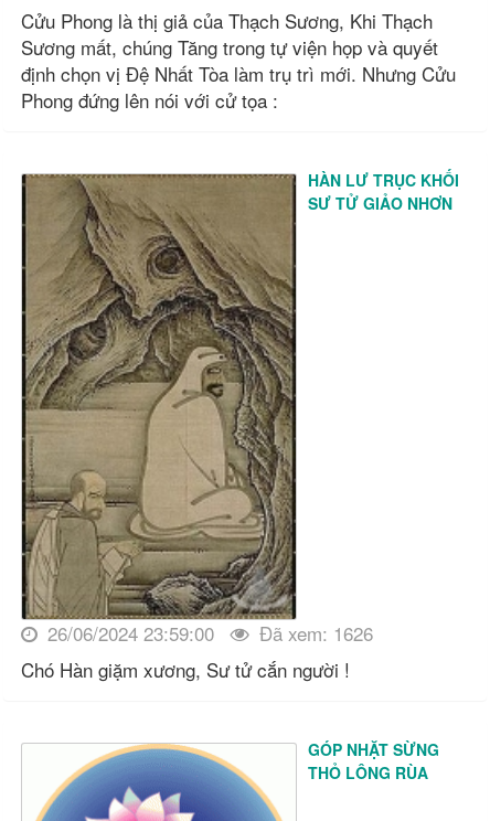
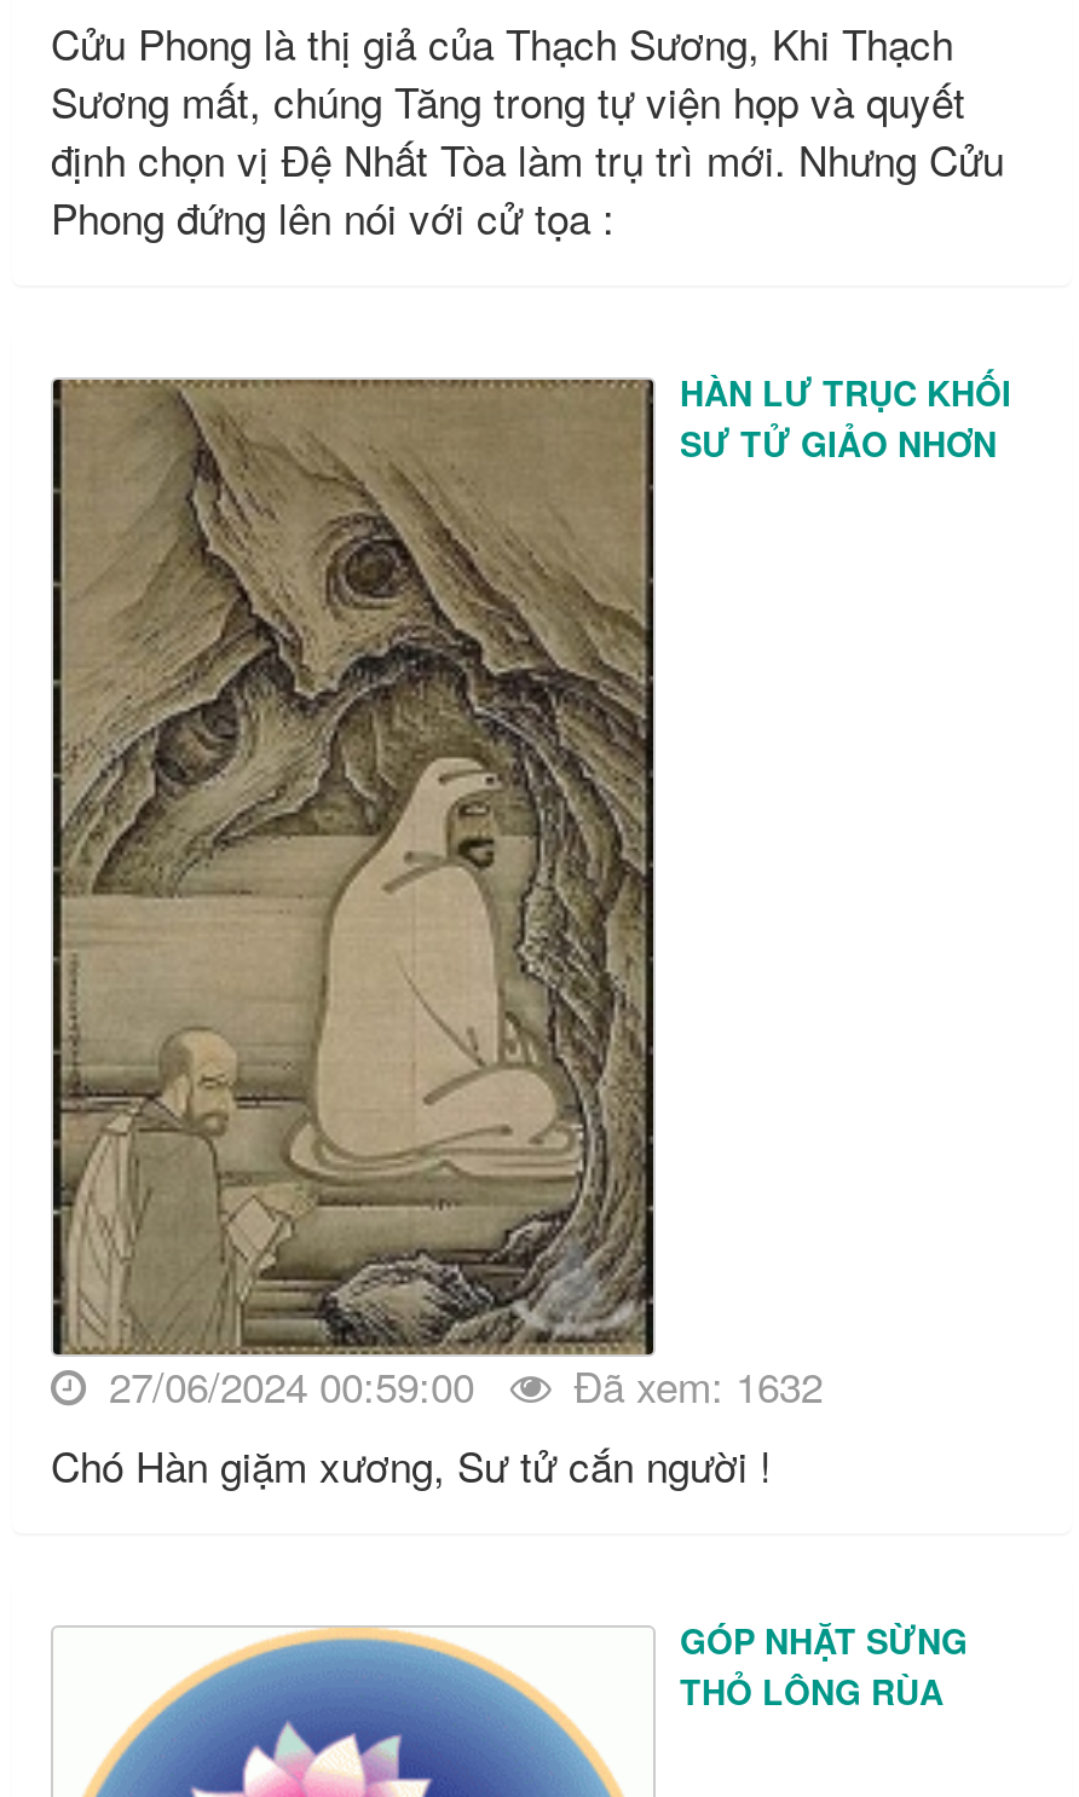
- 26/06/2024 23:59:00
+ 27/06/2024 00:59:00

- Đã xem: 1626
+ Đã xem: 1632
